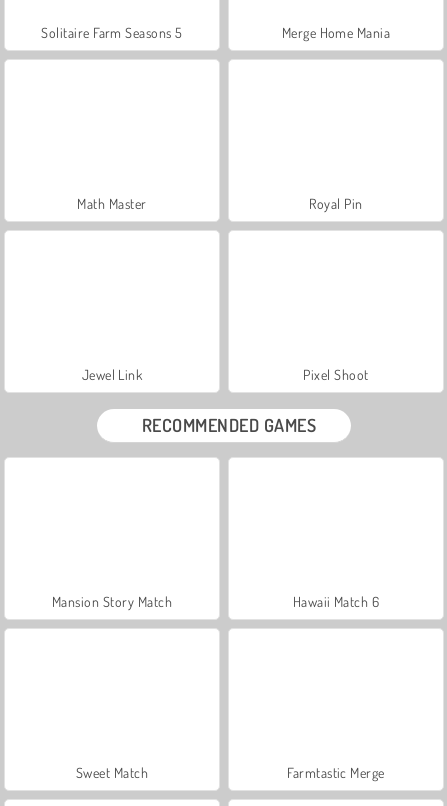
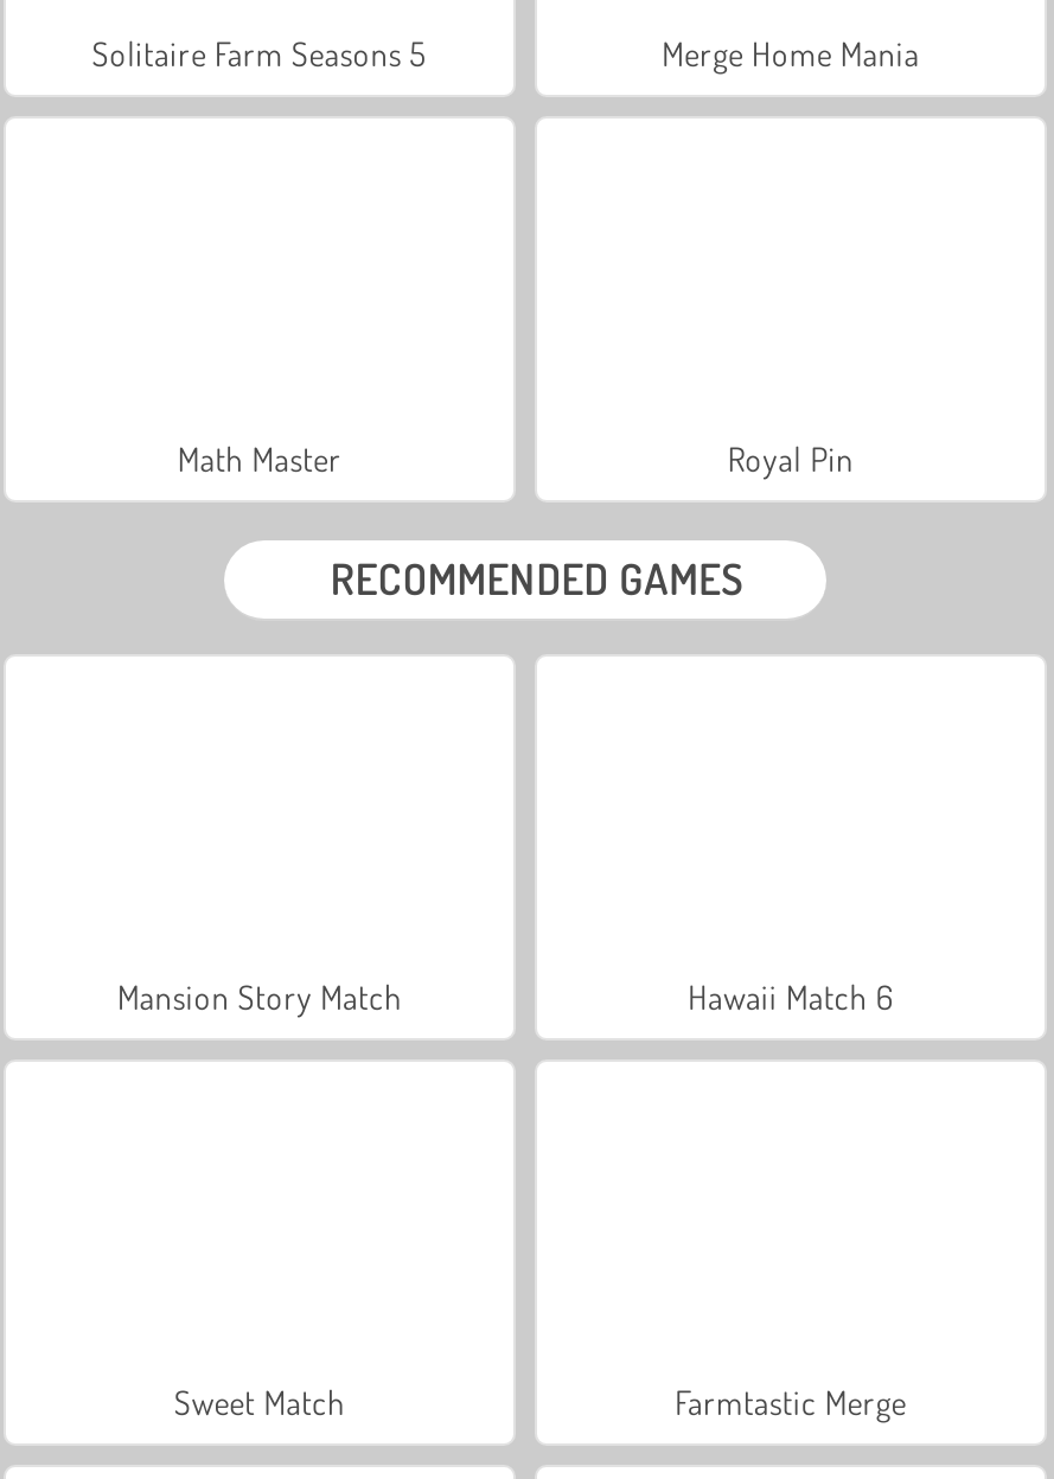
- Jewel Link
- Pixel Shoot
